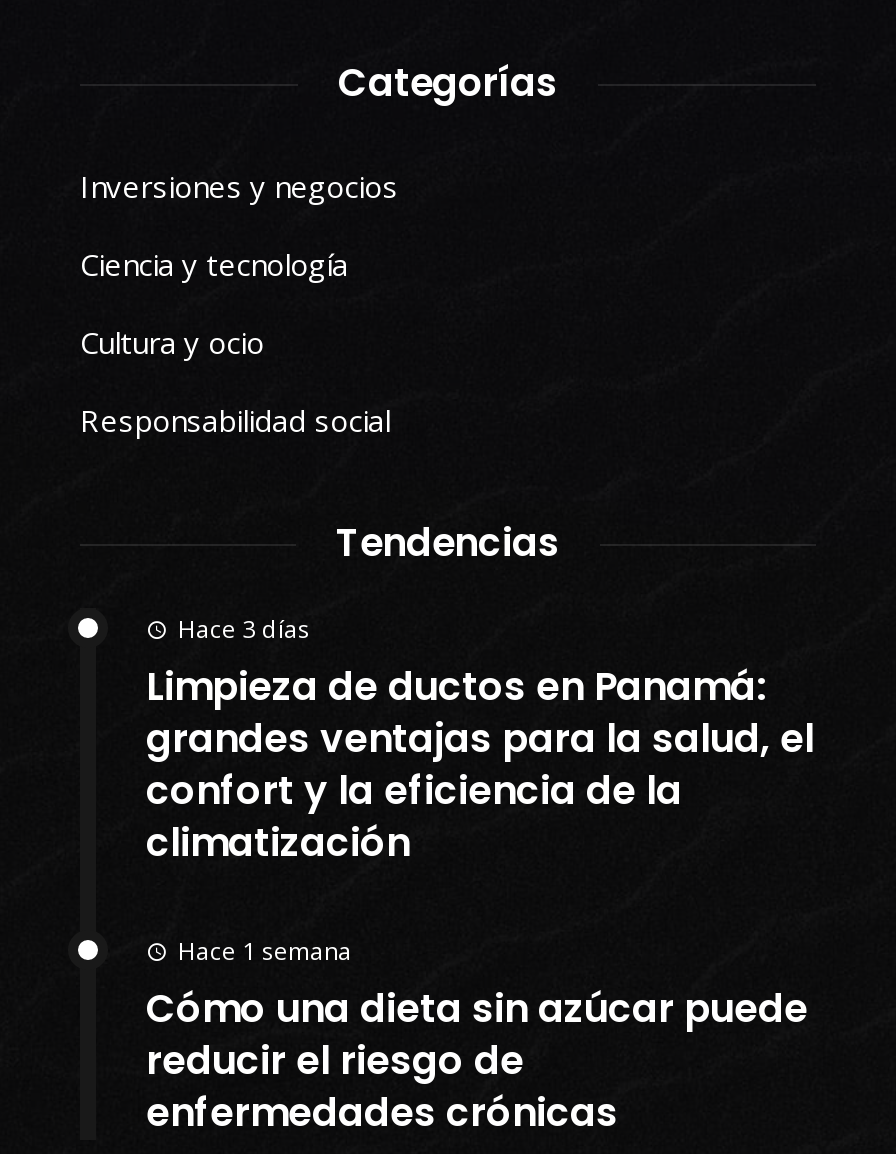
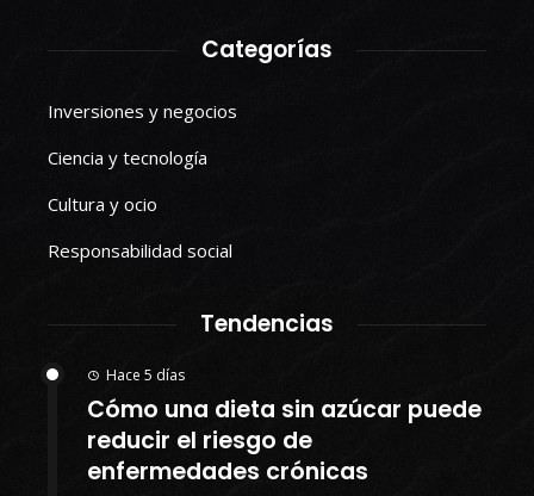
- Hace 3 días
- Limpieza de ductos en Panamá:
- grandes ventajas para la salud, el
- confort y la eficiencia de la
- climatización
- Hace 1 semana
+ Hace 5 días
